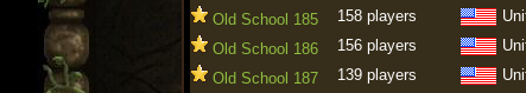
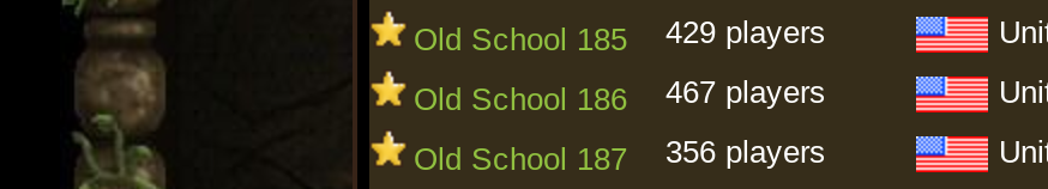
- Old School 185 158 players
+ Old School 185 429 players

- Old School 186 156 players
+ Old School 186 467 players

- Old School 187 139 players
+ Old School 187 356 players
